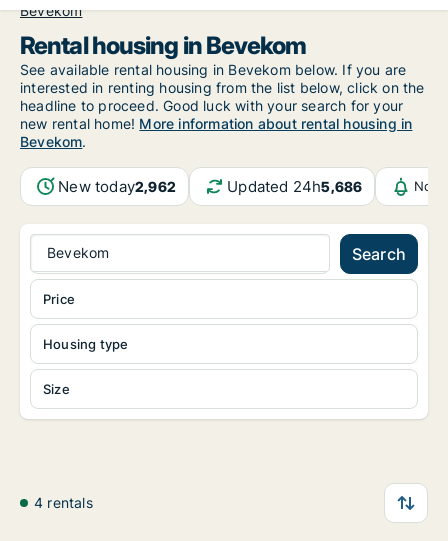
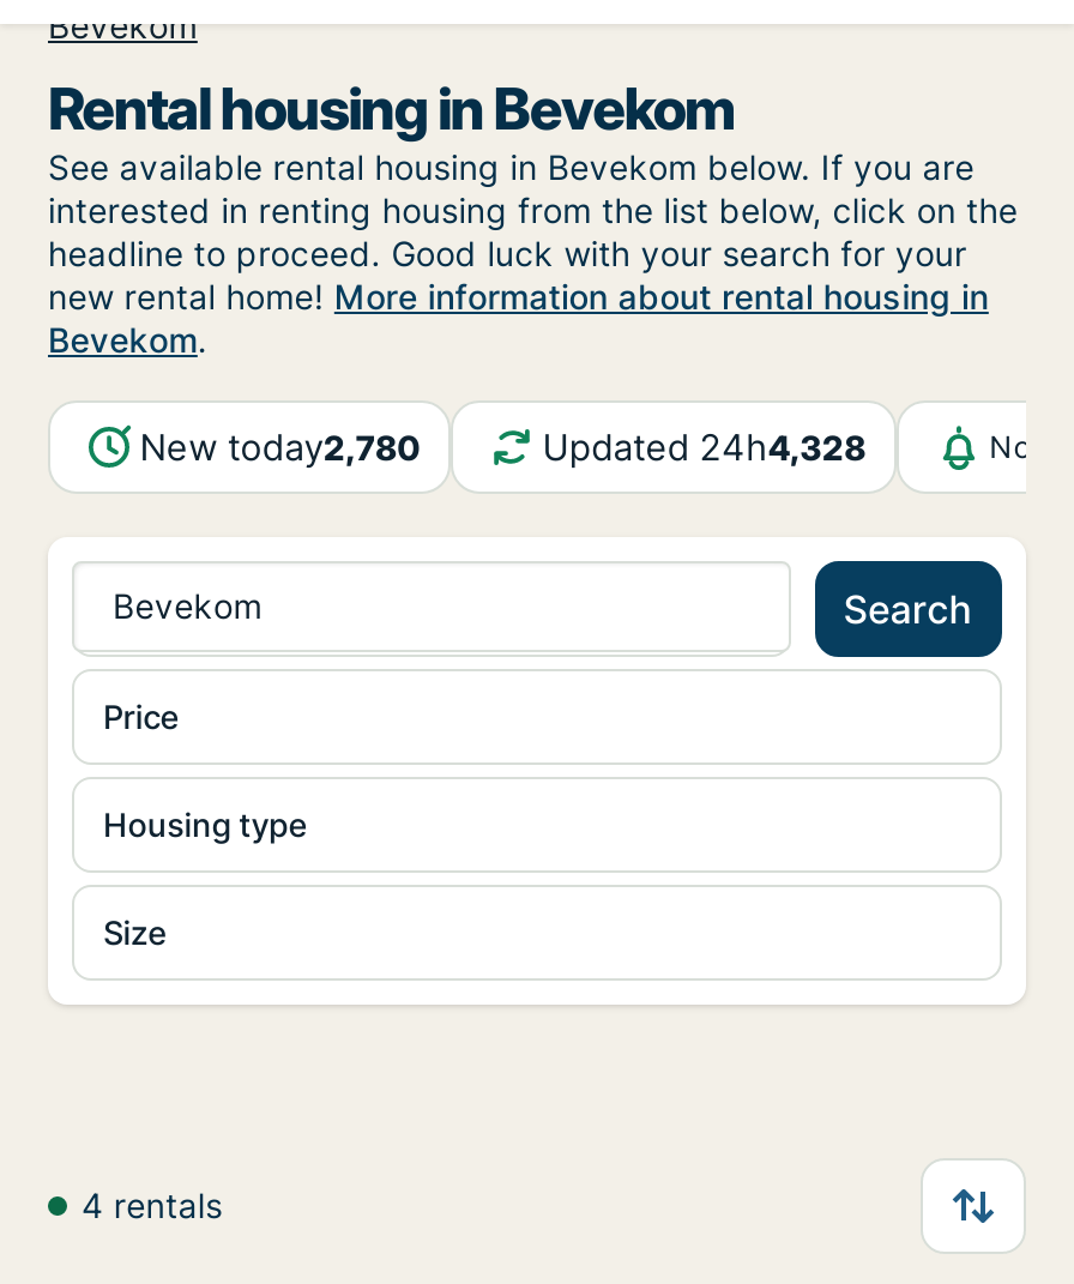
- New today2,962
+ New today2,780

- Updated 24h5,686
+ Updated 24h4,328
